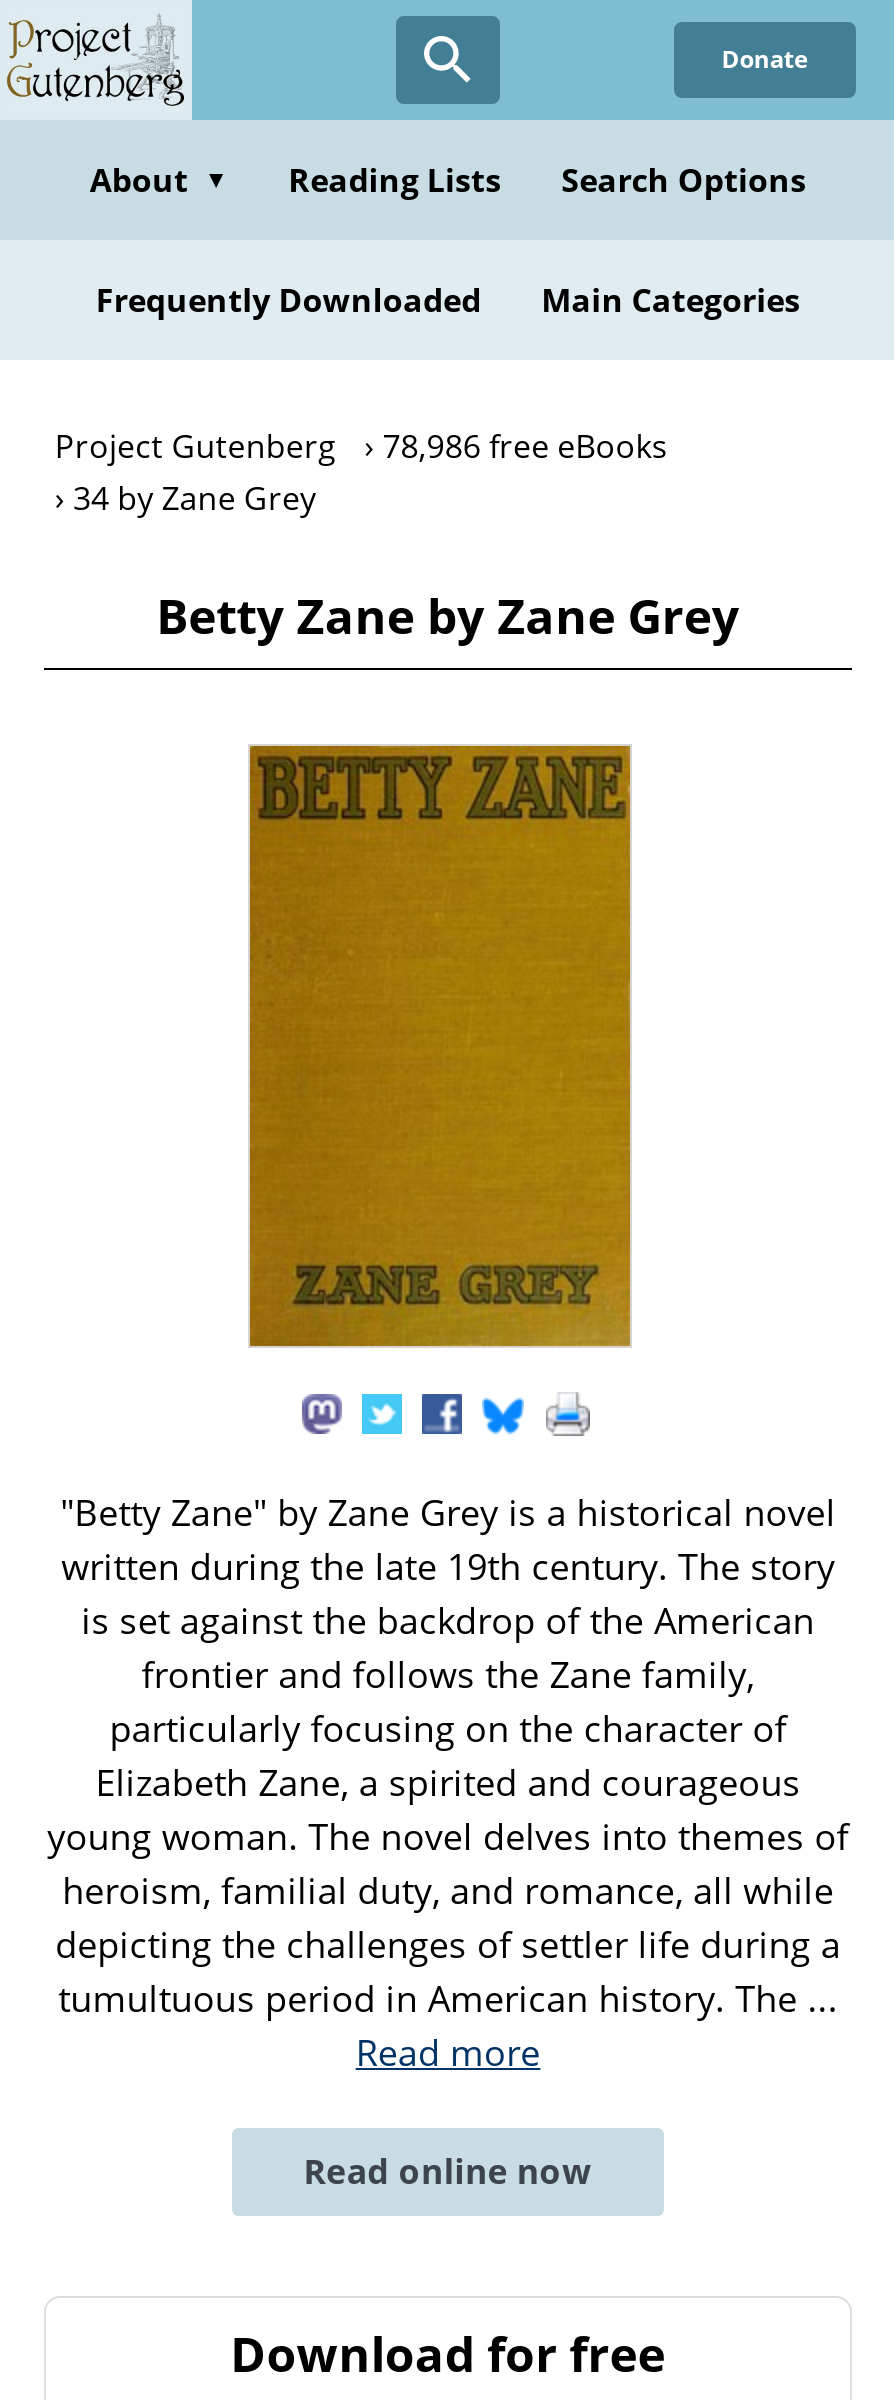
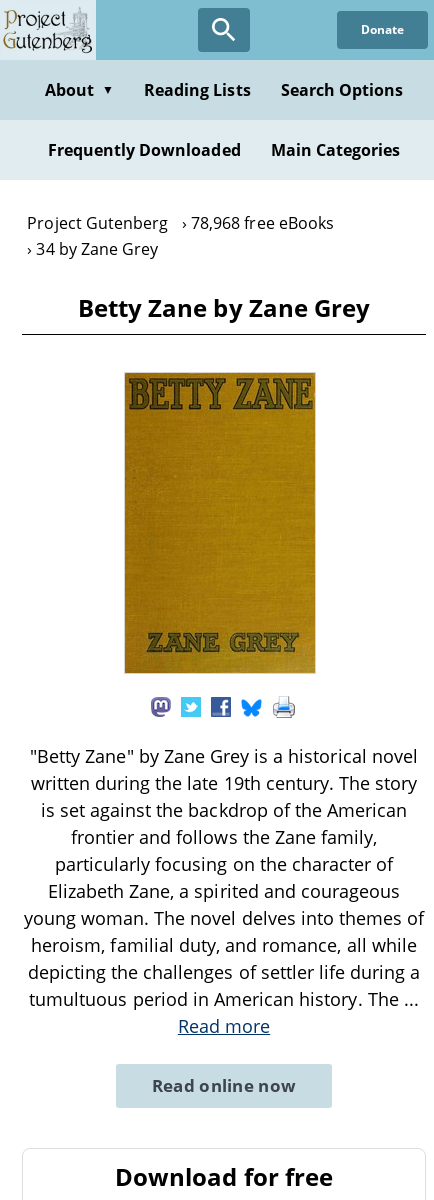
- Project Gutenberg 78,986 free eBooks
+ Project Gutenberg 78,968 free eBooks
